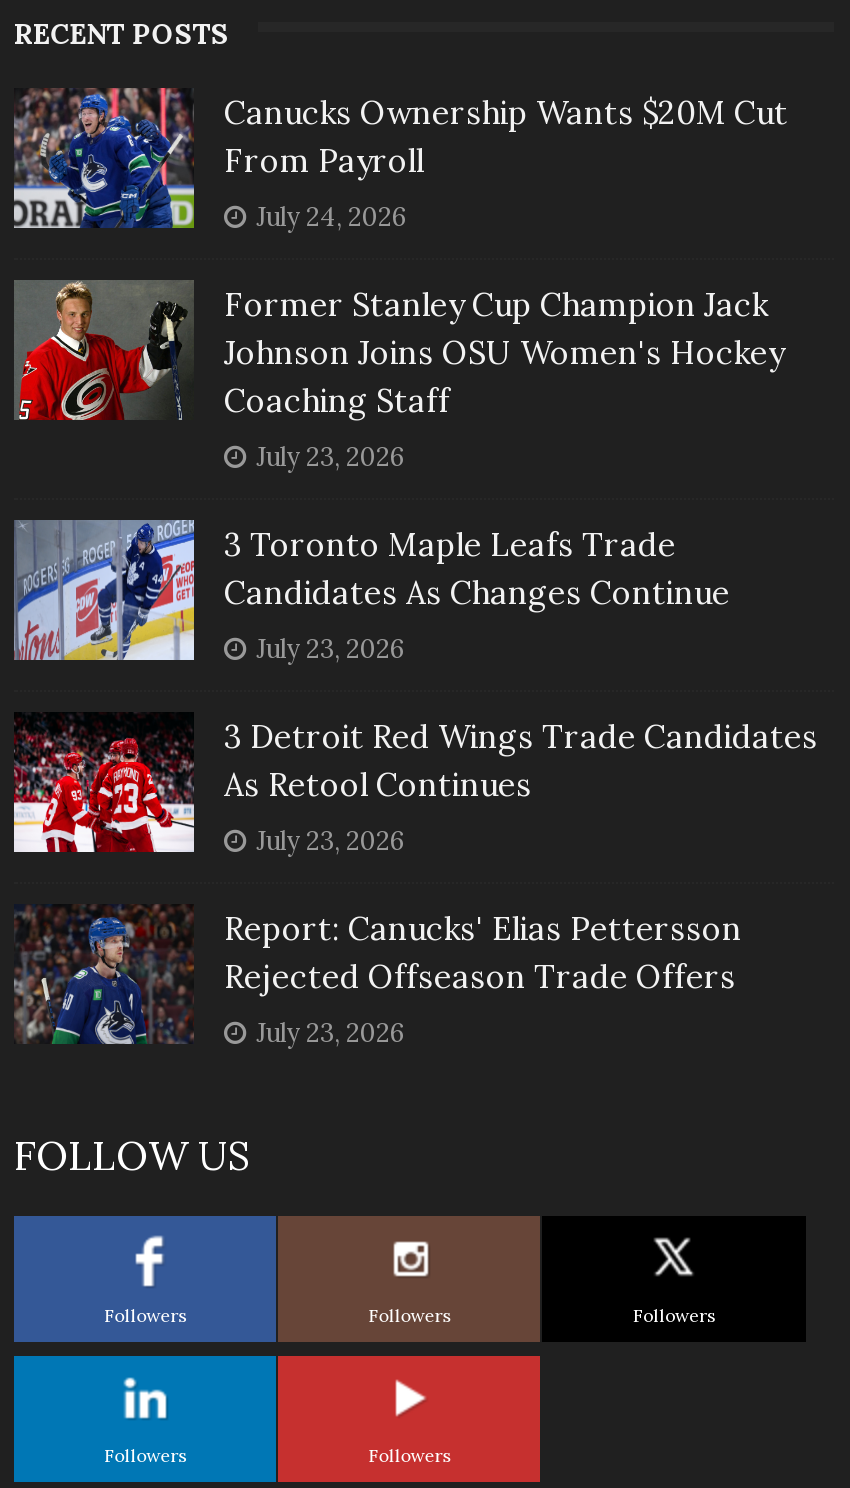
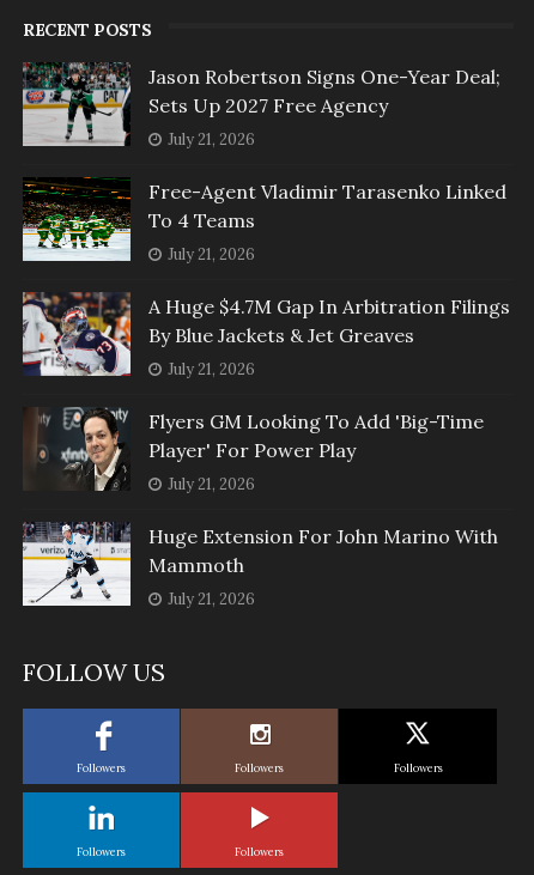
- [image]
- Canucks Ownership Wants $20M Cut
- From Payroll
+ [image]
+ Jason Robertson Signs One-Year Deal;
+ Sets Up 2027 Free Agency

- July 24, 2026
+ July 21, 2026

- [image]
- Former Stanley Cup Champion Jack
- Johnson Joins OSU Women's Hockey
- Coaching Staff
+ [image]
+ Free-Agent Vladimir Tarasenko Linked
+ To 4 Teams

- July 23, 2026
+ July 21, 2026

- [image]
- 3 Toronto Maple Leafs Trade
- Candidates As Changes Continue
+ [image]
+ A Huge $4.7M Gap In Arbitration Filings
+ By Blue Jackets & Jet Greaves

- July 23, 2026
+ July 21, 2026

- [image]
- 3 Detroit Red Wings Trade Candidates
- As Retool Continues
+ [image]
+ Flyers GM Looking To Add 'Big-Time
+ Player' For Power Play

- July 23, 2026
+ July 21, 2026

- [image]
- Report: Canucks' Elias Pettersson
- Rejected Offseason Trade Offers
+ [image]
+ Huge Extension For John Marino With
+ Mammoth

- July 23, 2026
+ July 21, 2026
